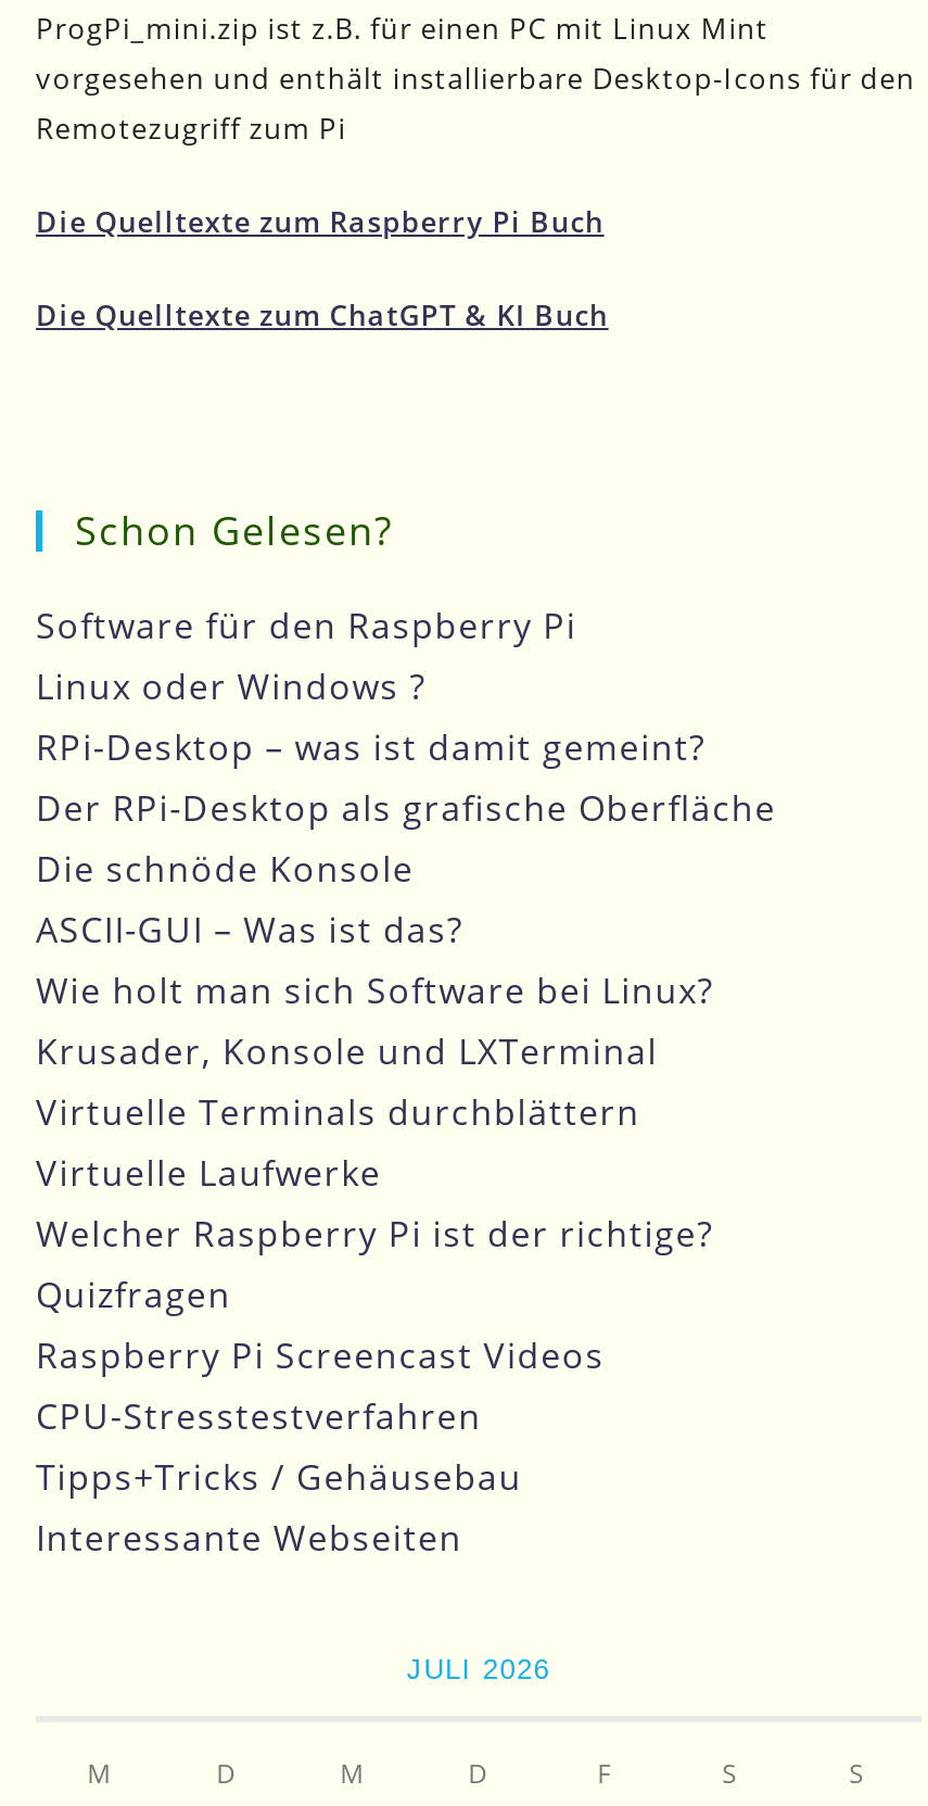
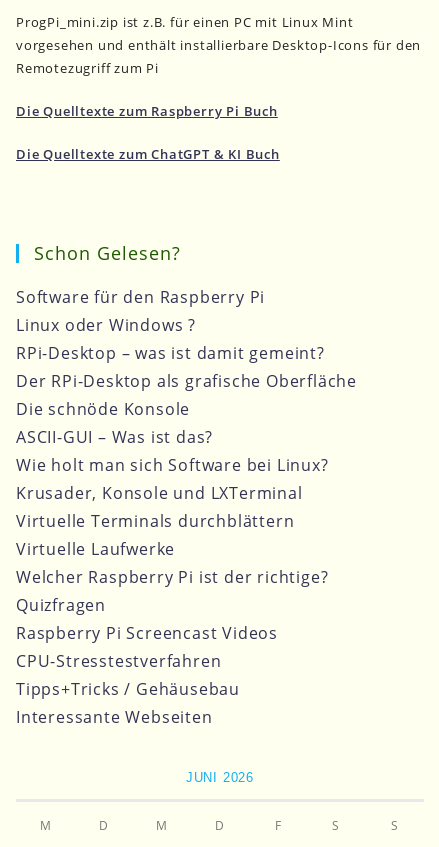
- JULI 2026
+ JUNI 2026
